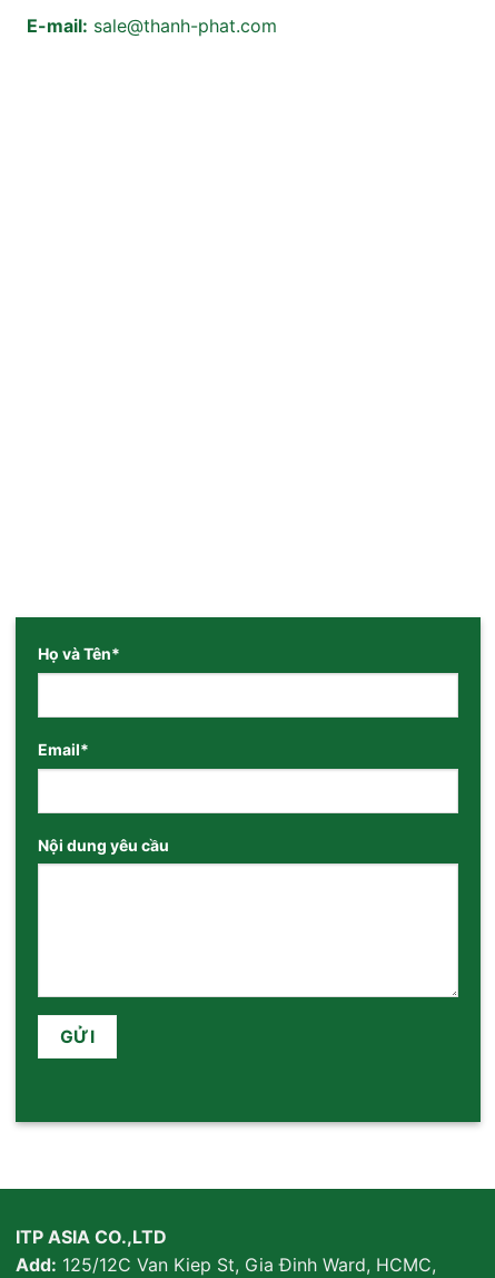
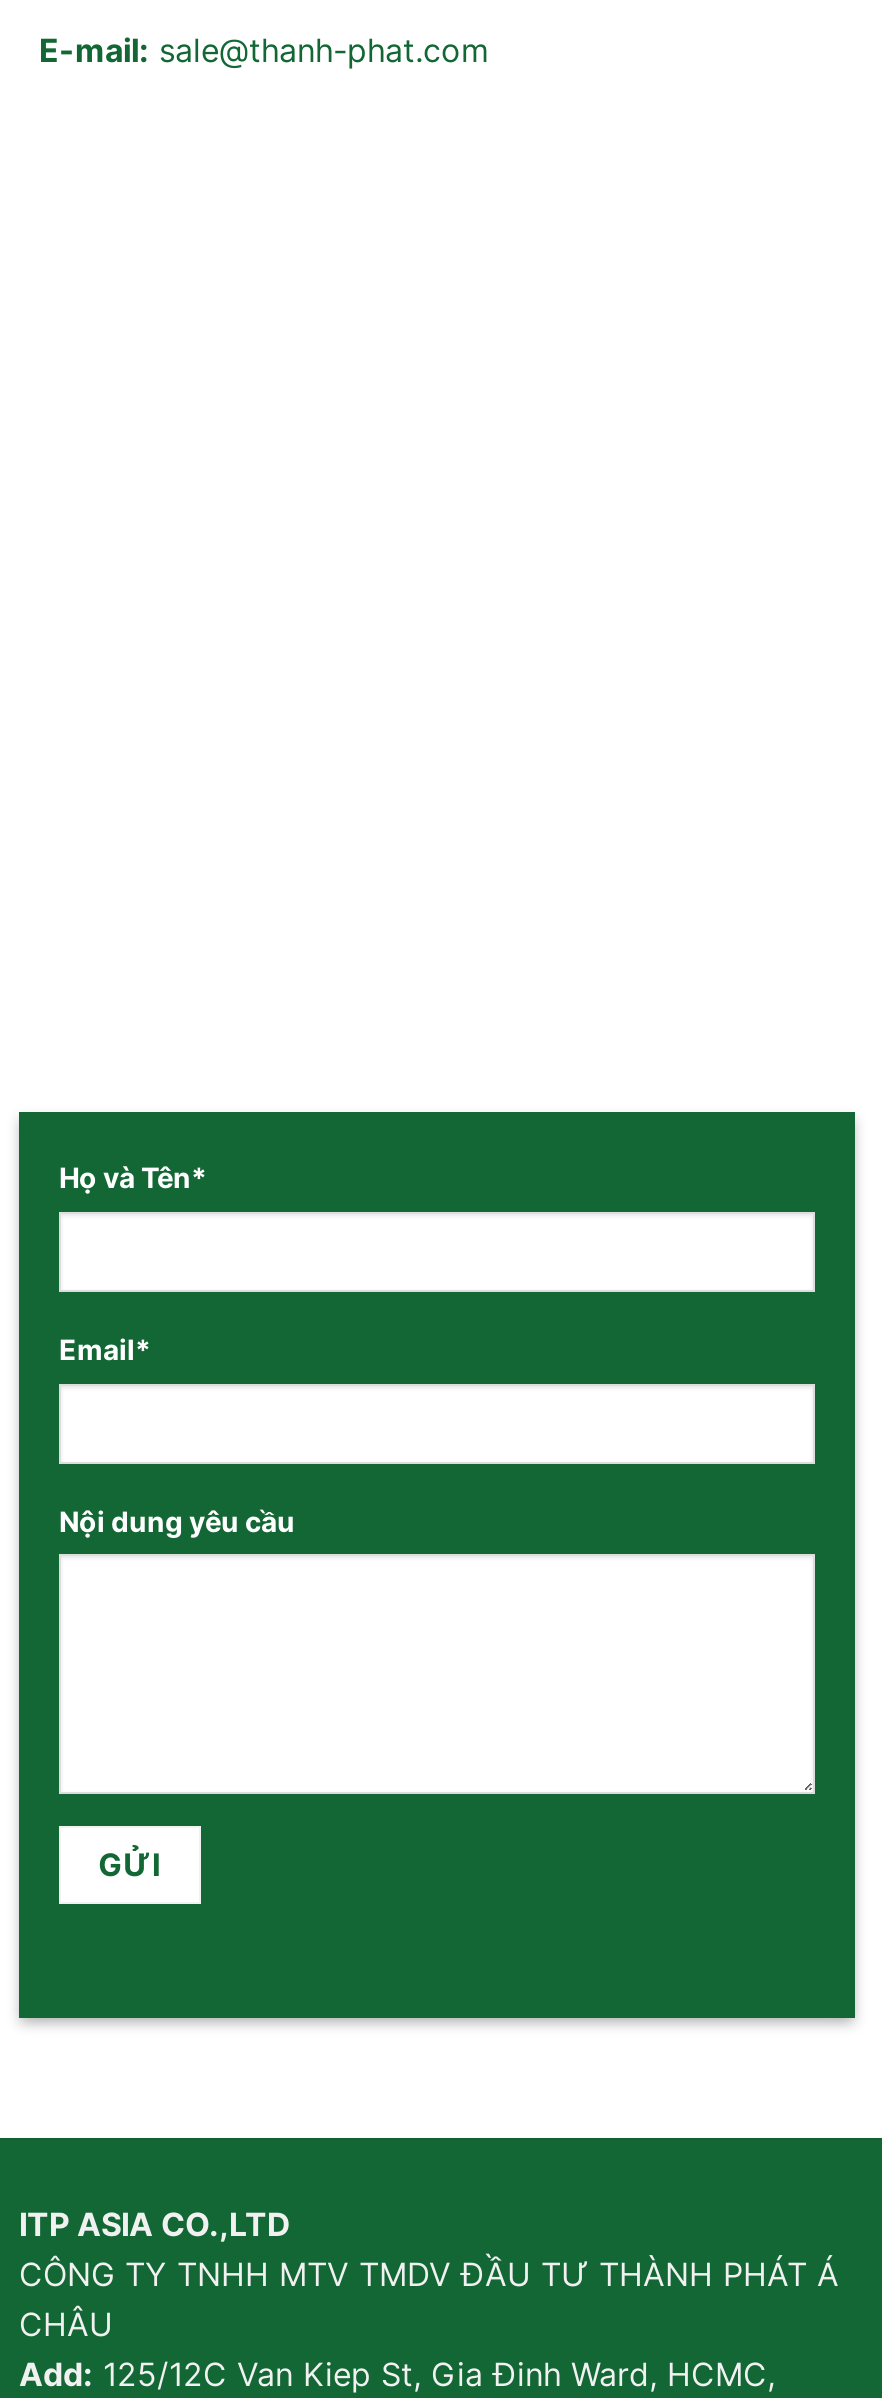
+ CÔNG TY TNHH MTV TMDV ĐẦU TƯ THÀNH PHÁT Á
+ CHÂU
